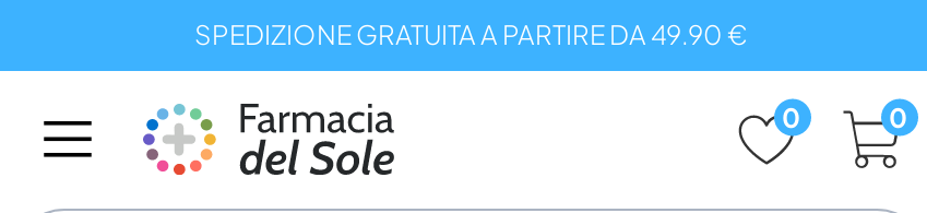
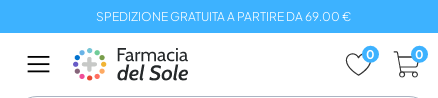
- SPEDIZIONE GRATUITA A PARTIRE DA 49.90 €
+ SPEDIZIONE GRATUITA A PARTIRE DA 69.00 €
